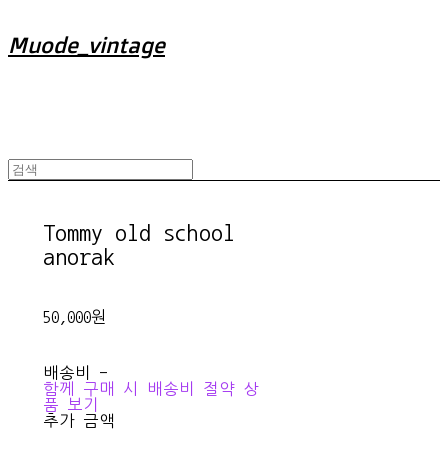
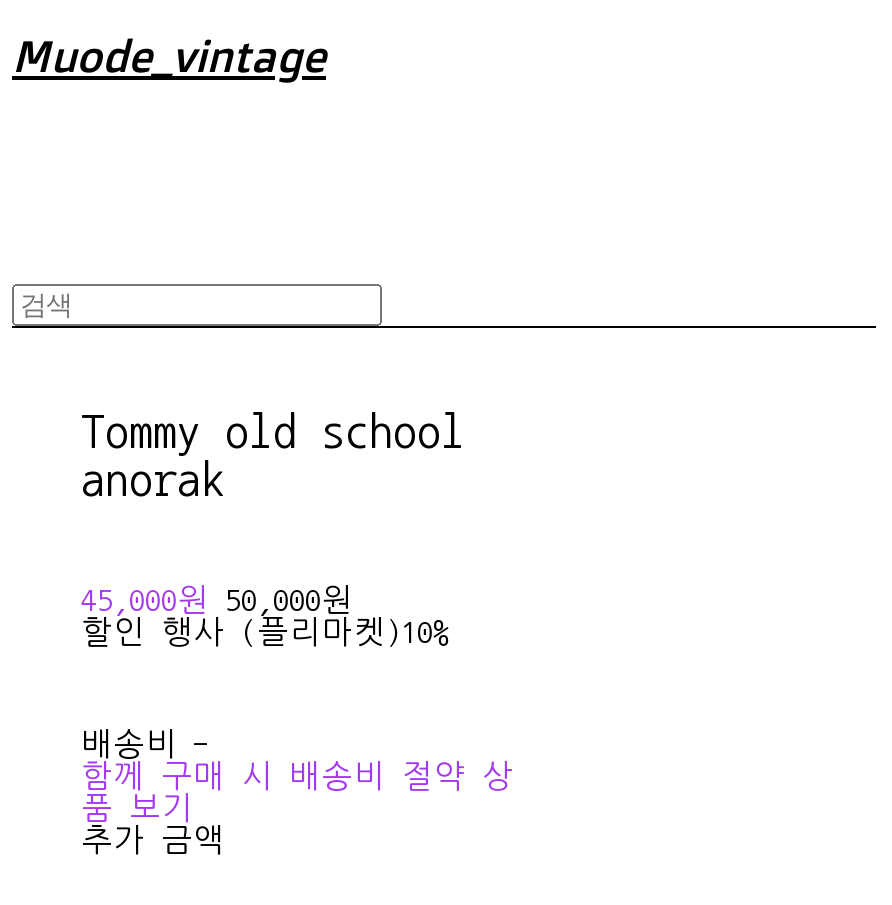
- 50,000원
+ 45,000원 50,000원
+ 할인 행사 (플리마켓) 10%
